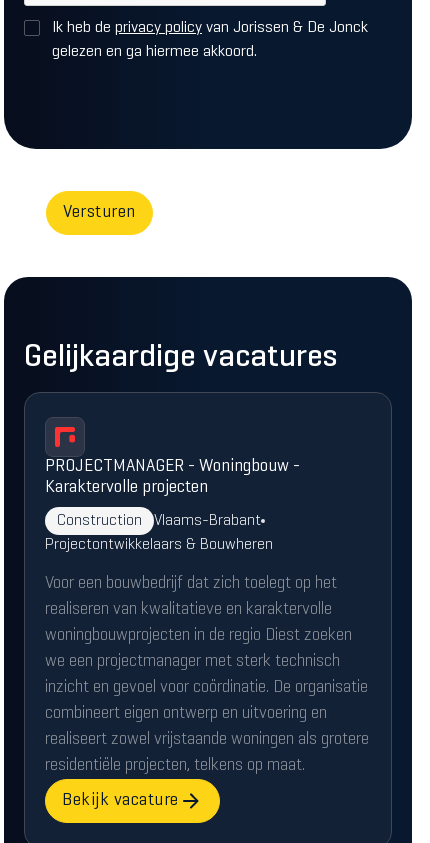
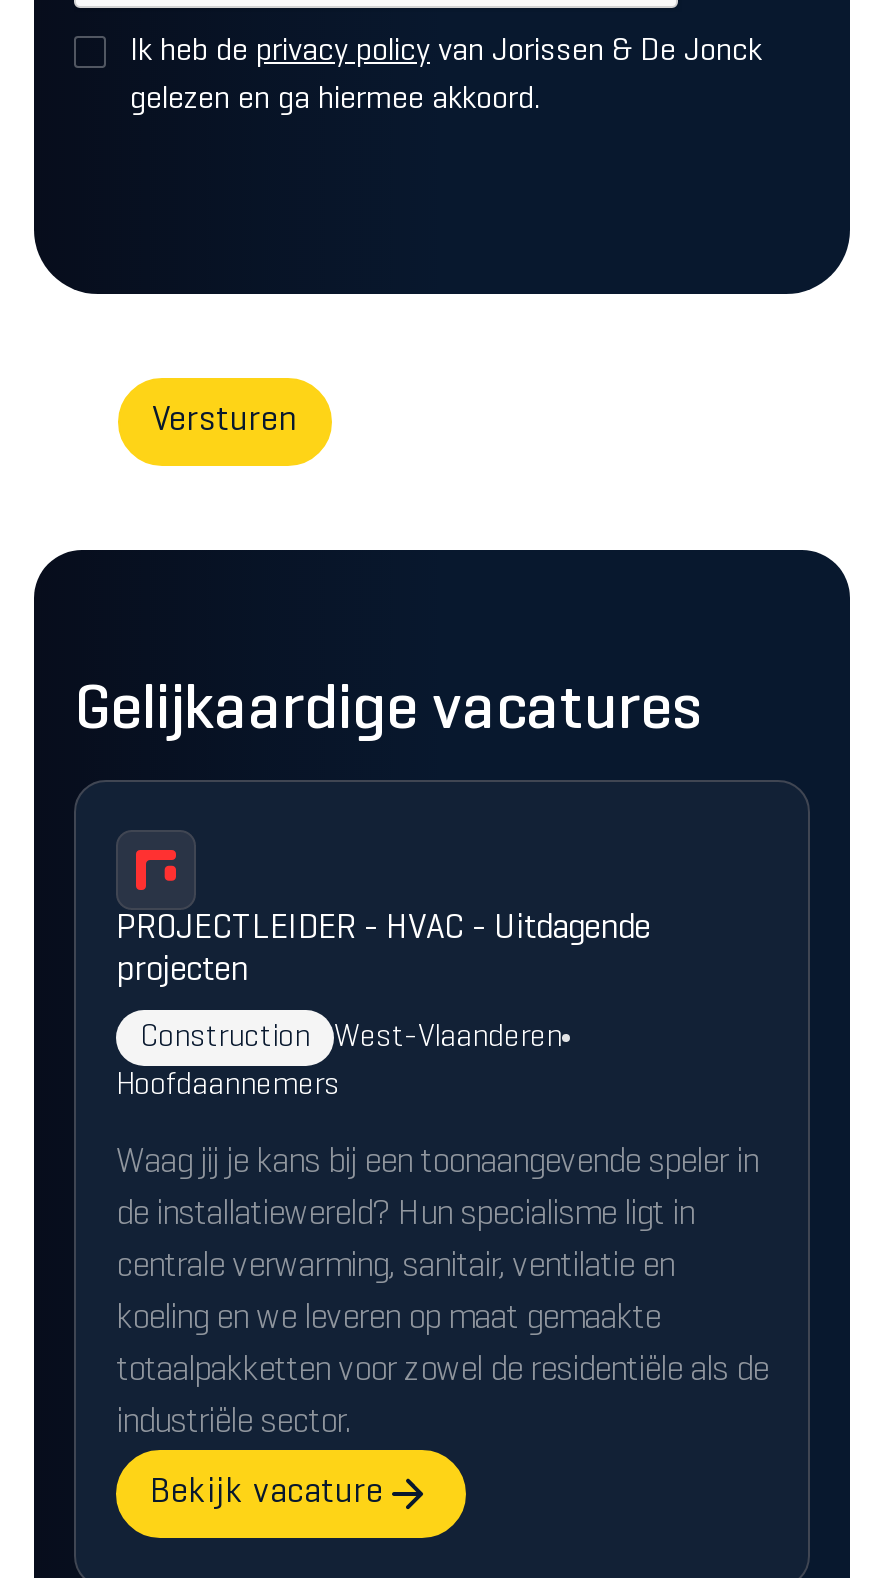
- PROJECTMANAGER - Woningbouw -
- Karaktervolle projecten
+ PROJECTLEIDER - HVAC - Uitdagende
+ projecten

- Vlaams-Brabant
- Projectontwikkelaars & Bouwheren
- Voor een bouwbedrijf dat zich toelegt op het
- realiseren van kwalitatieve en karaktervolle
- woningbouwprojecten in de regio Diest zoeken
- we een projectmanager met sterk technisch
- inzicht en gevoel voor coördinatie. De organisatie
- combineert eigen ontwerp en uitvoering en
- realiseert zowel vrijstaande woningen als grotere
- residentiële projecten, telkens op maat.
+ West-Vlaanderen
+ Hoofdaannemers
+ Waag jij je kans bij een toonaangevende speler in
+ de installatiewereld? Hun specialisme ligt in
+ centrale verwarming, sanitair, ventilatie en
+ koeling en we leveren op maat gemaakte
+ totaalpakketten voor zowel de residentiële als de
+ industriële sector.
